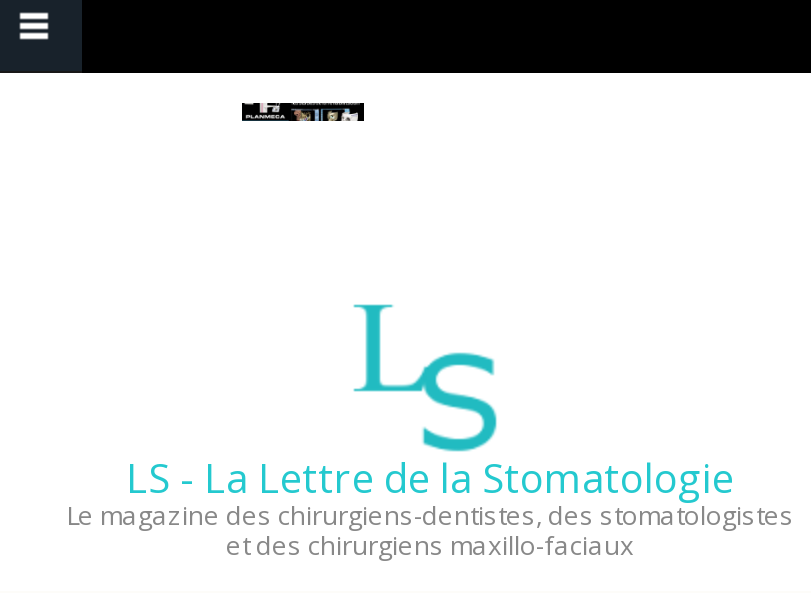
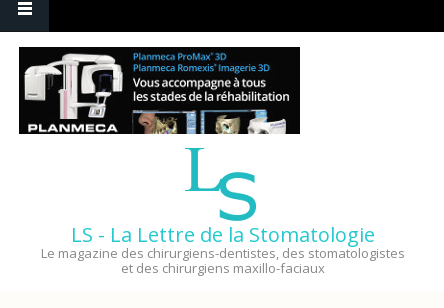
+ [image]
